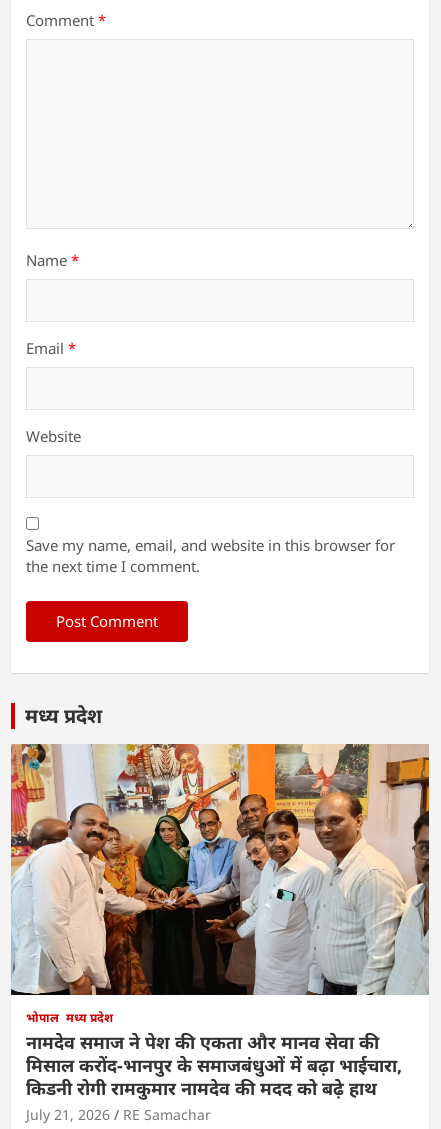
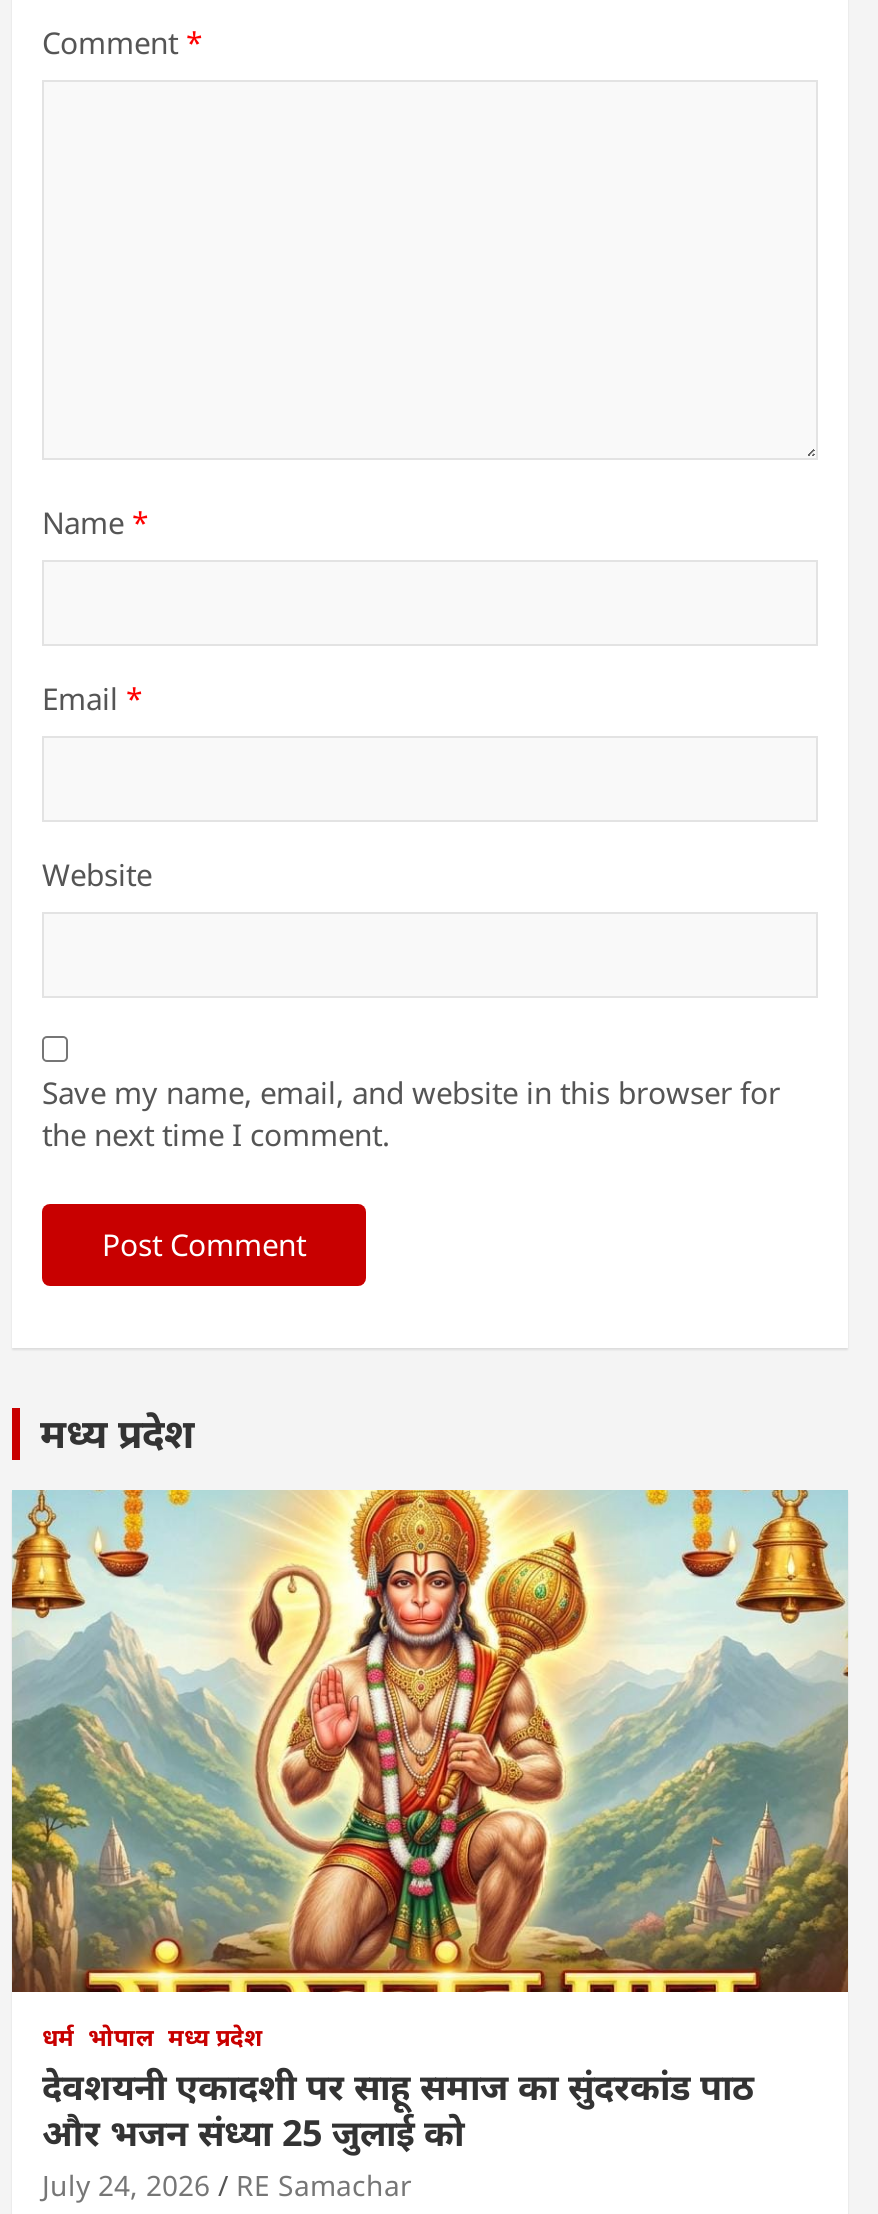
- [image]
- भोपाल मध्य प्रदेश
- नामदेव समाज ने पेश की एकता और मानव सेवा की
- मिसाल करोंद-भानपुर के समाजबंधुओं में बढ़ा भाईचारा,
- किडनी रोगी रामकुमार नामदेव की मदद को बढ़े हाथ
- July 21, 2026
+ [image]
+ धर्म भोपाल मध्य प्रदेश
+ देवशयनी एकादशी पर साहू समाज का सुंदरकांड पाठ
+ और भजन संध्या 25 जुलाई को
+ July 24, 2026
